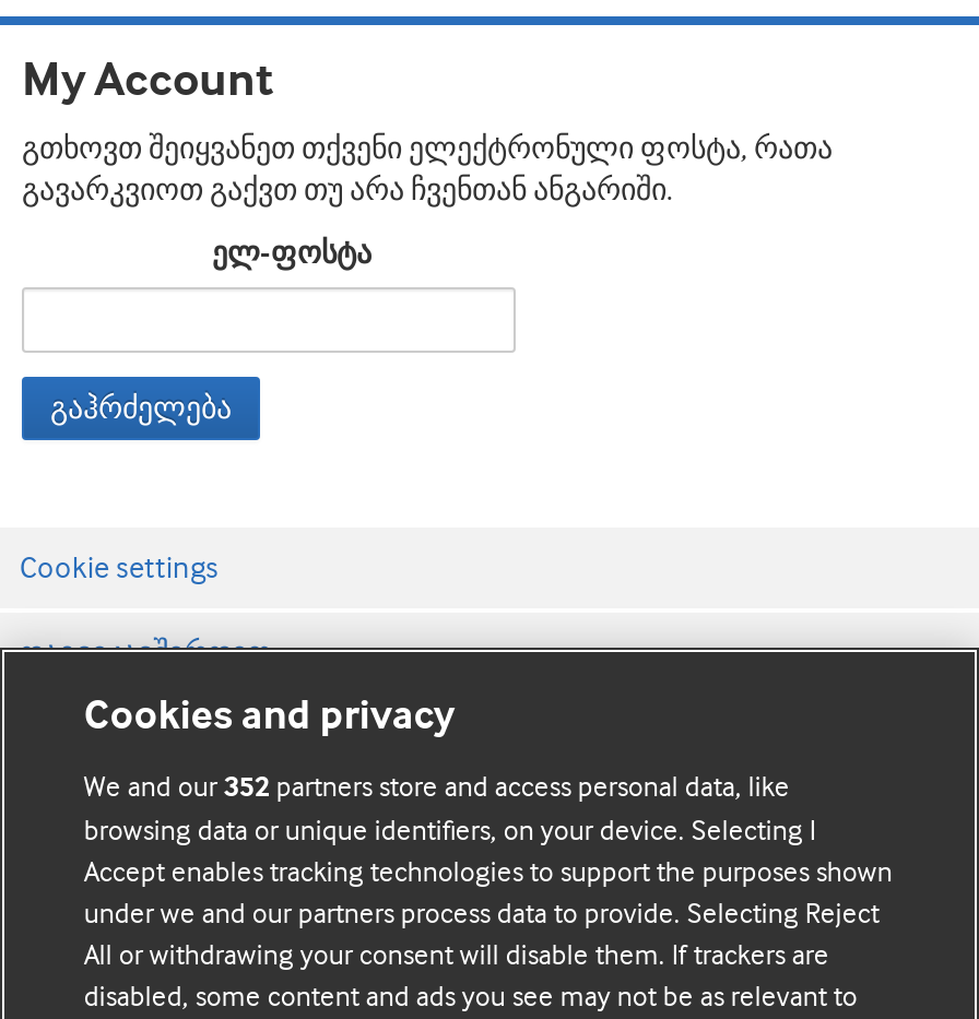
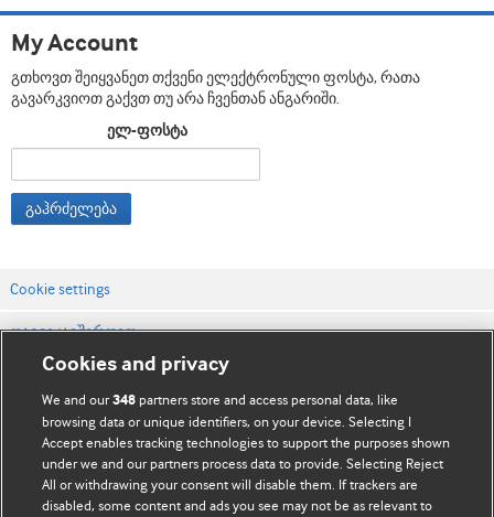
- We and our 352 partners store and access personal data, like
+ We and our 348 partners store and access personal data, like
